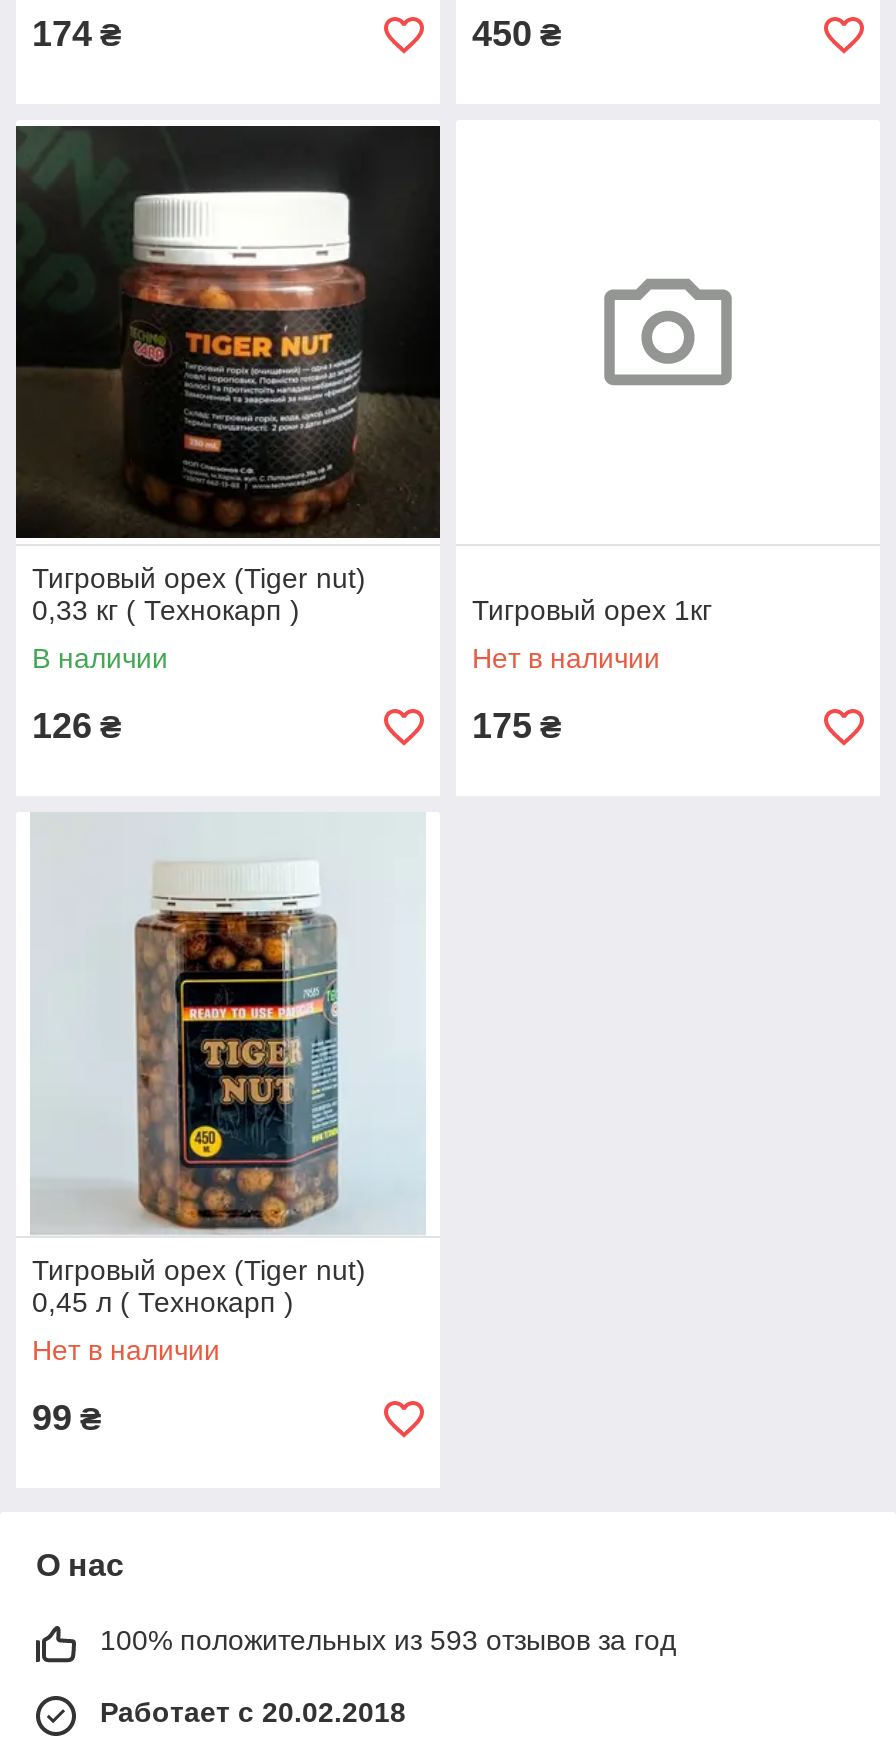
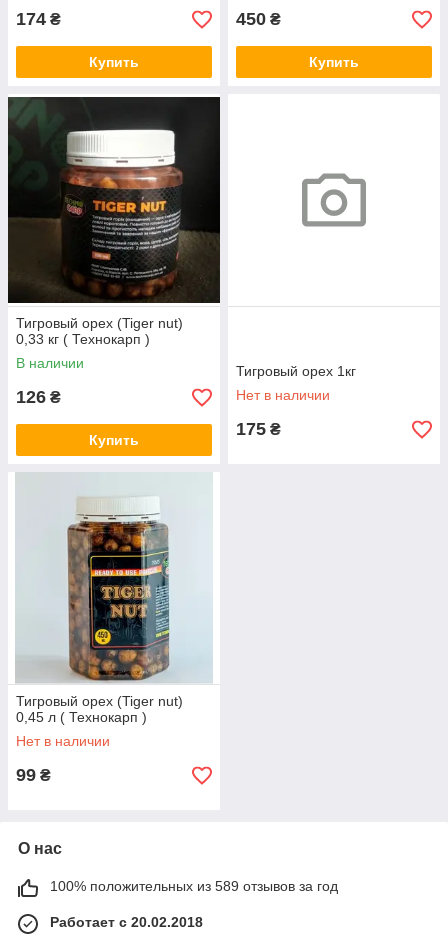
+ Купить

+ Купить

+ Купить

- 100% положительных из 593 отзывов за год
+ 100% положительных из 589 отзывов за год
